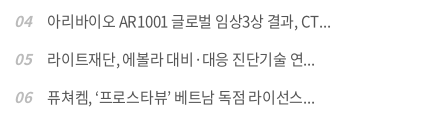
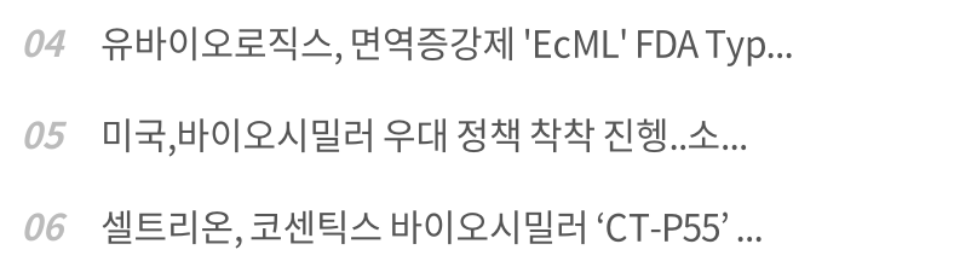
- 아리바이오 AR1001 글로벌 임상3상 결과, CT...
+ 유바이오로직스, 면역증강제 'EcML' FDA Typ...

- 라이트재단, 에볼라 대비·대응 진단기술 연...
+ 미국,바이오시밀러 우대 정책 착착 진헹..소...

- 퓨쳐켐, ‘프로스타뷰’ 베트남 독점 라이선스...
+ 셀트리온, 코센틱스 바이오시밀러 ‘CT-P55’ ...
